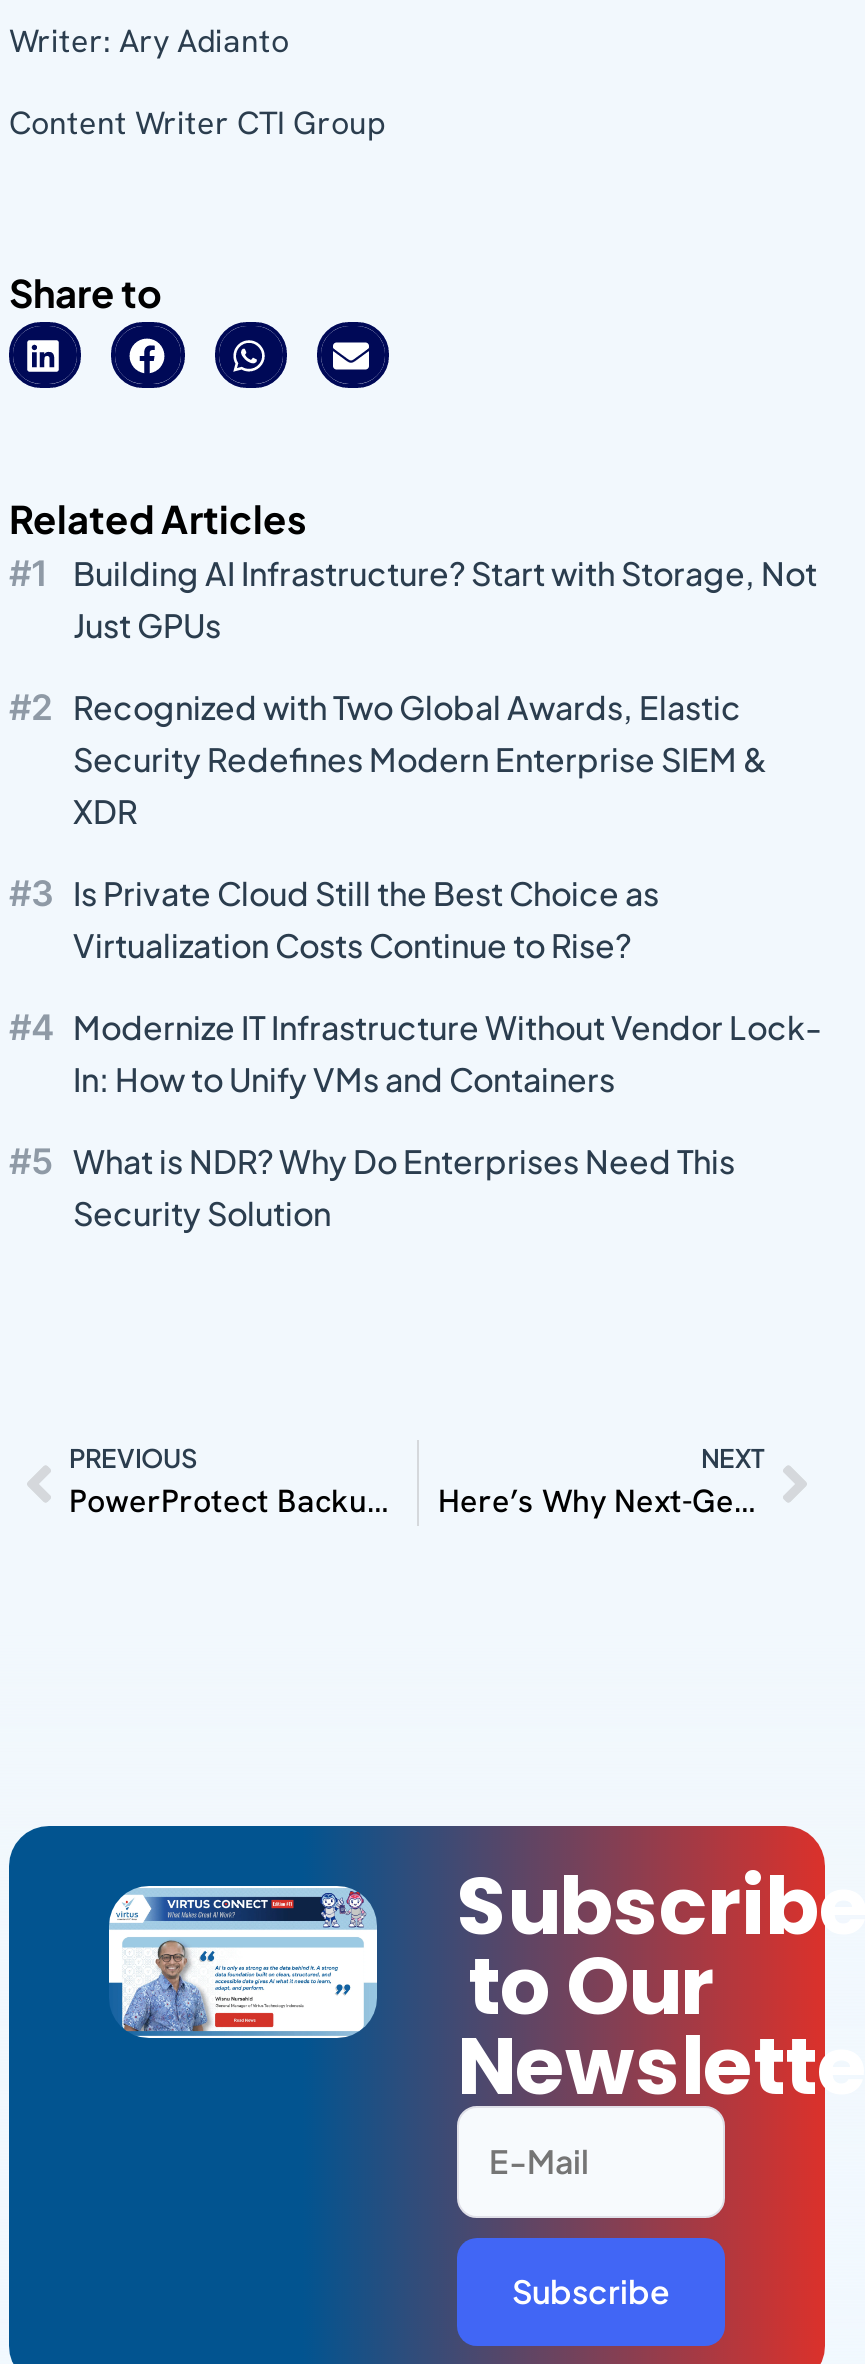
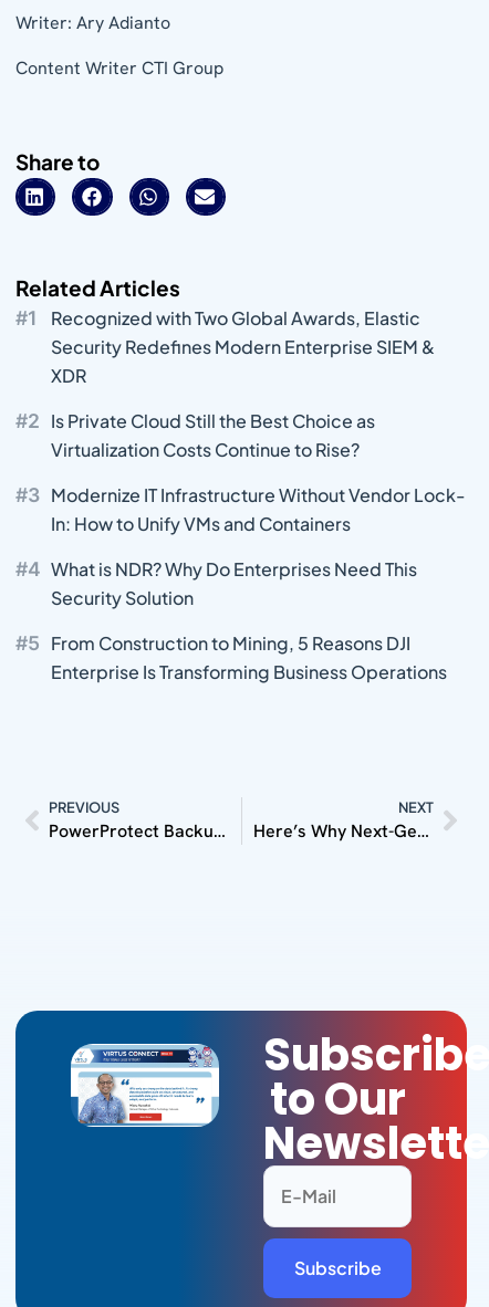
- Building AI Infrastructure? Start with Storage, Not
- Just GPUs

moved up: Recognized with Two Global Awards, Elastic | Security Redefines Modern Enterprise SIEM & | XDR | ... | What is NDR? Why Do Enterprises Need This | Security Solution

+ From Construction to Mining, 5 Reasons DJI
+ Enterprise Is Transforming Business Operations
